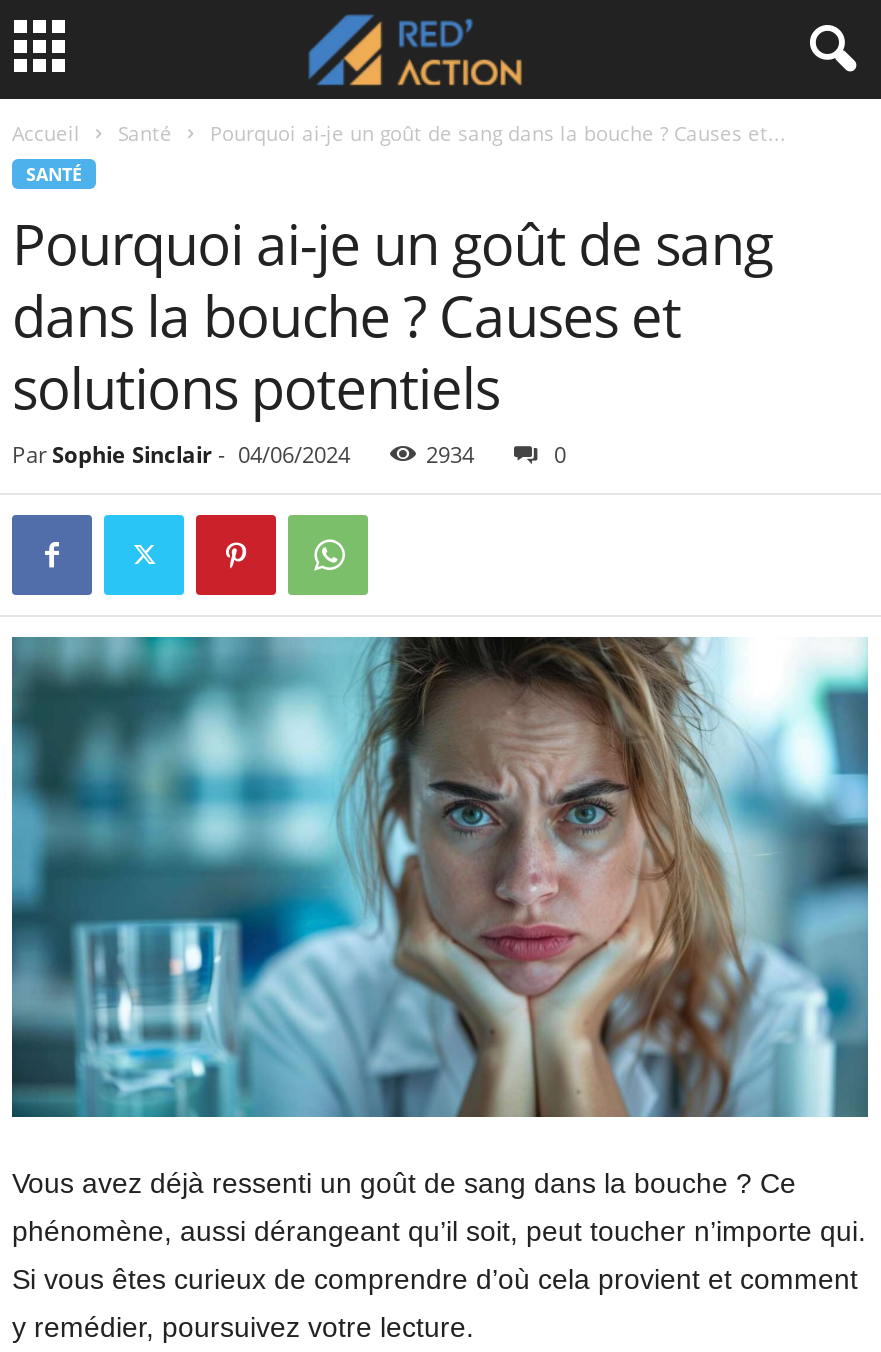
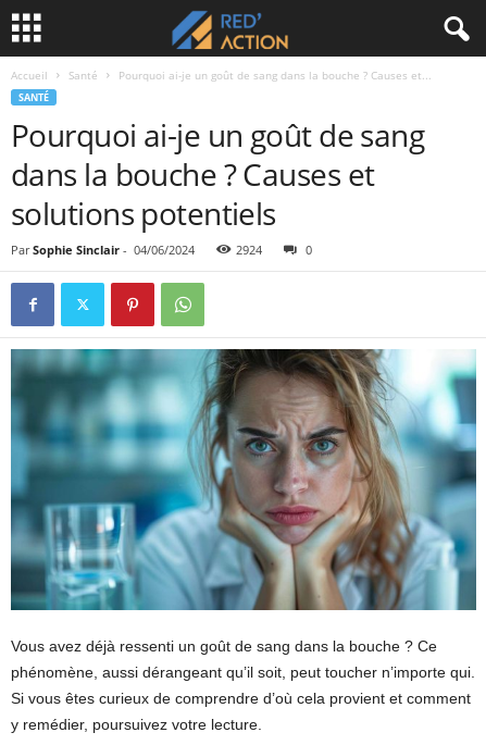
- 2934
+ 2924
